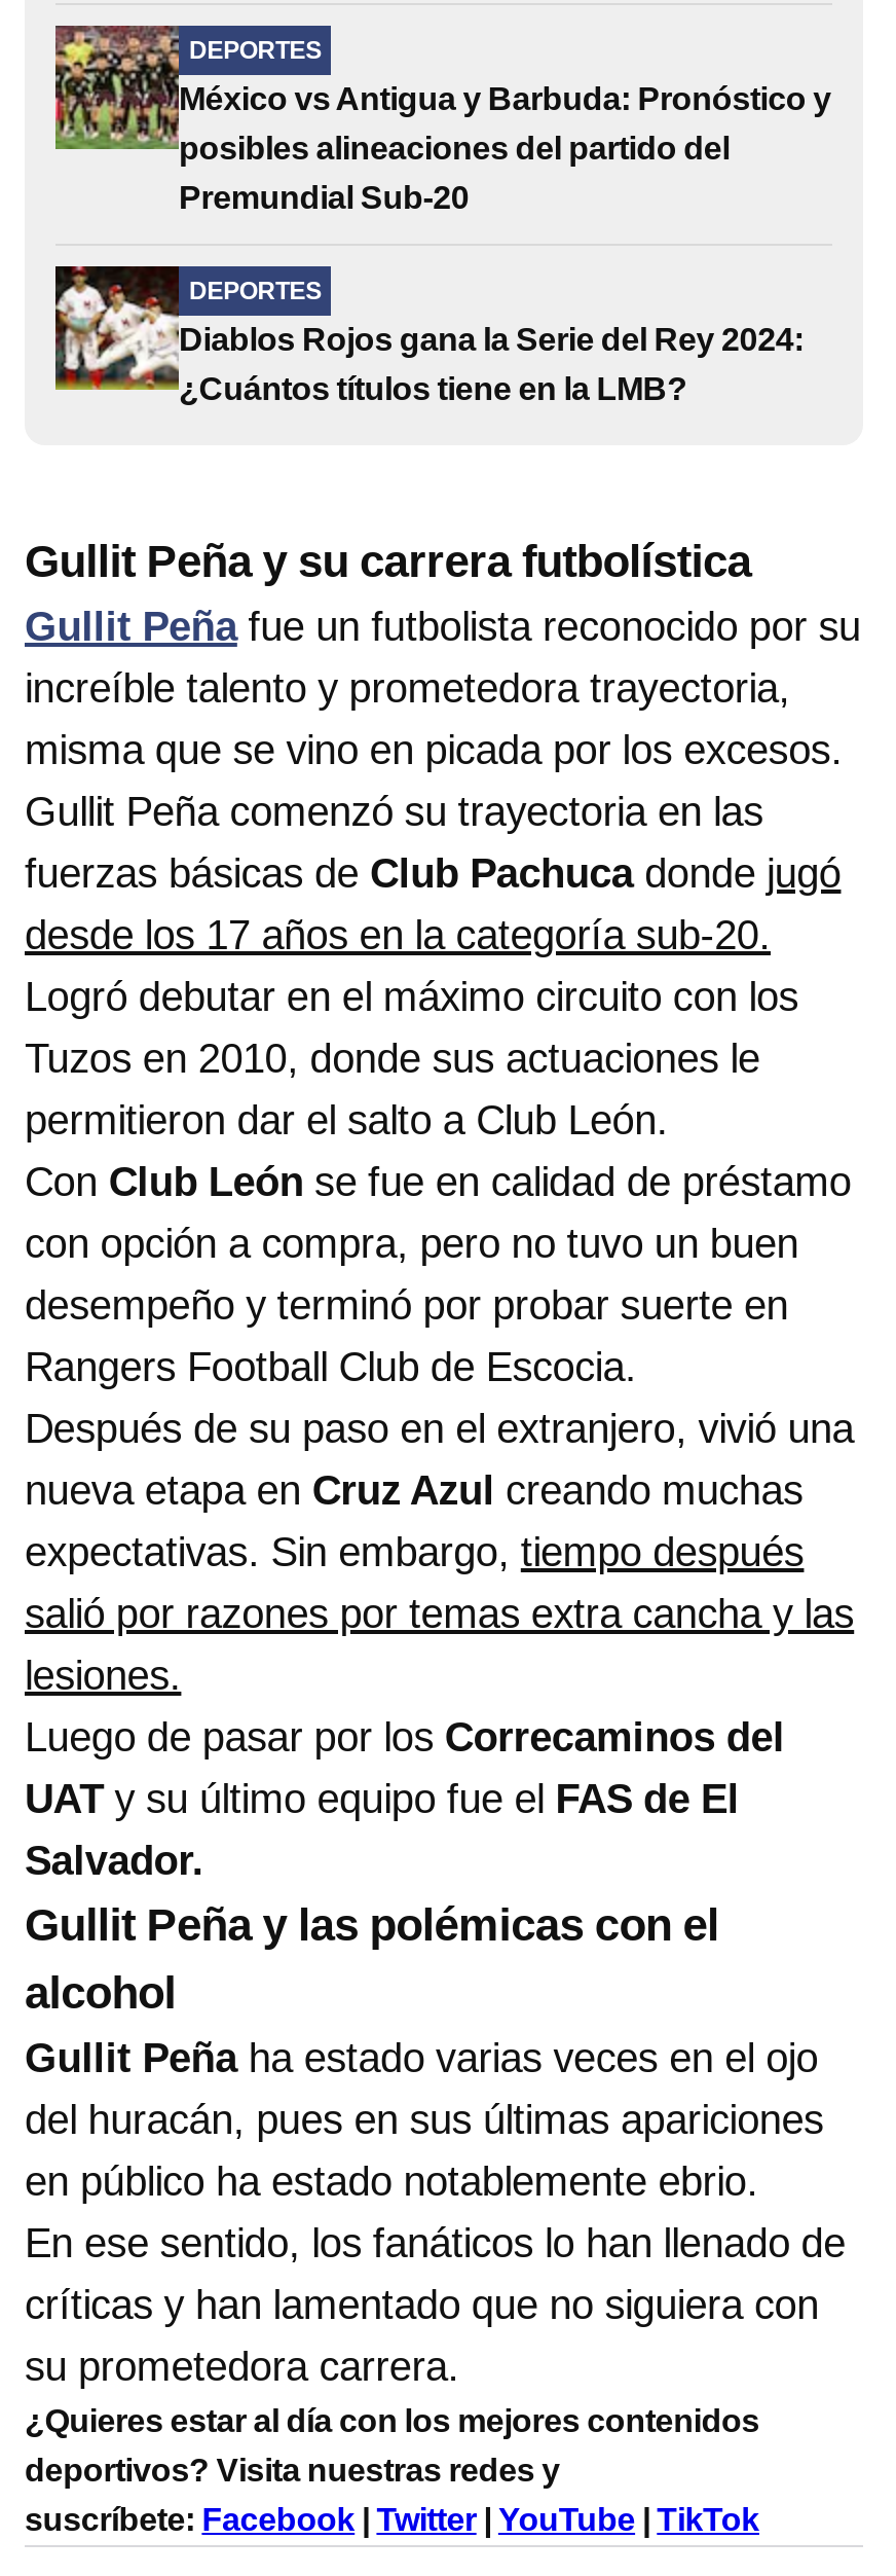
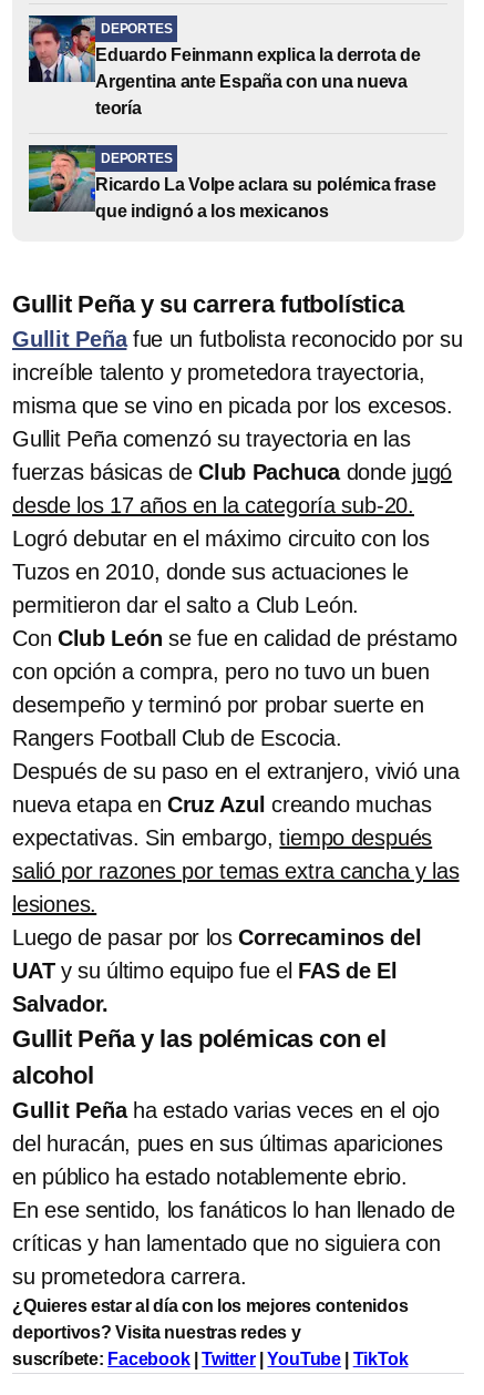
- [image]
- México vs Antigua y Barbuda: Pronóstico y
- posibles alineaciones del partido del
- Premundial Sub-20
+ [image]
+ Eduardo Feinmann explica la derrota de
+ Argentina ante España con una nueva
+ teoría

- [image]
- Diablos Rojos gana la Serie del Rey 2024:
- ¿Cuántos títulos tiene en la LMB?
+ [image]
+ Ricardo La Volpe aclara su polémica frase
+ que indignó a los mexicanos
